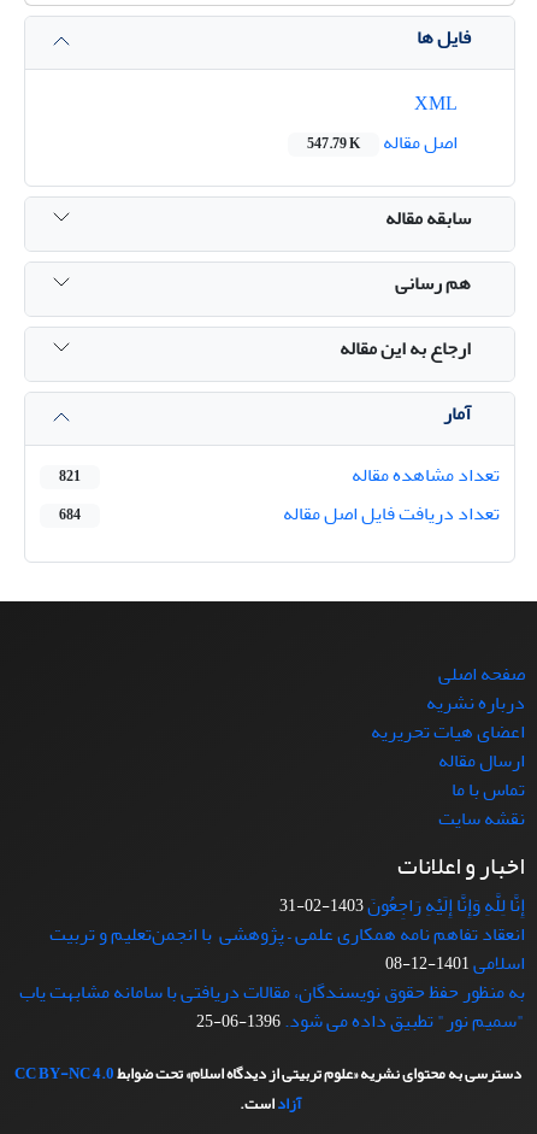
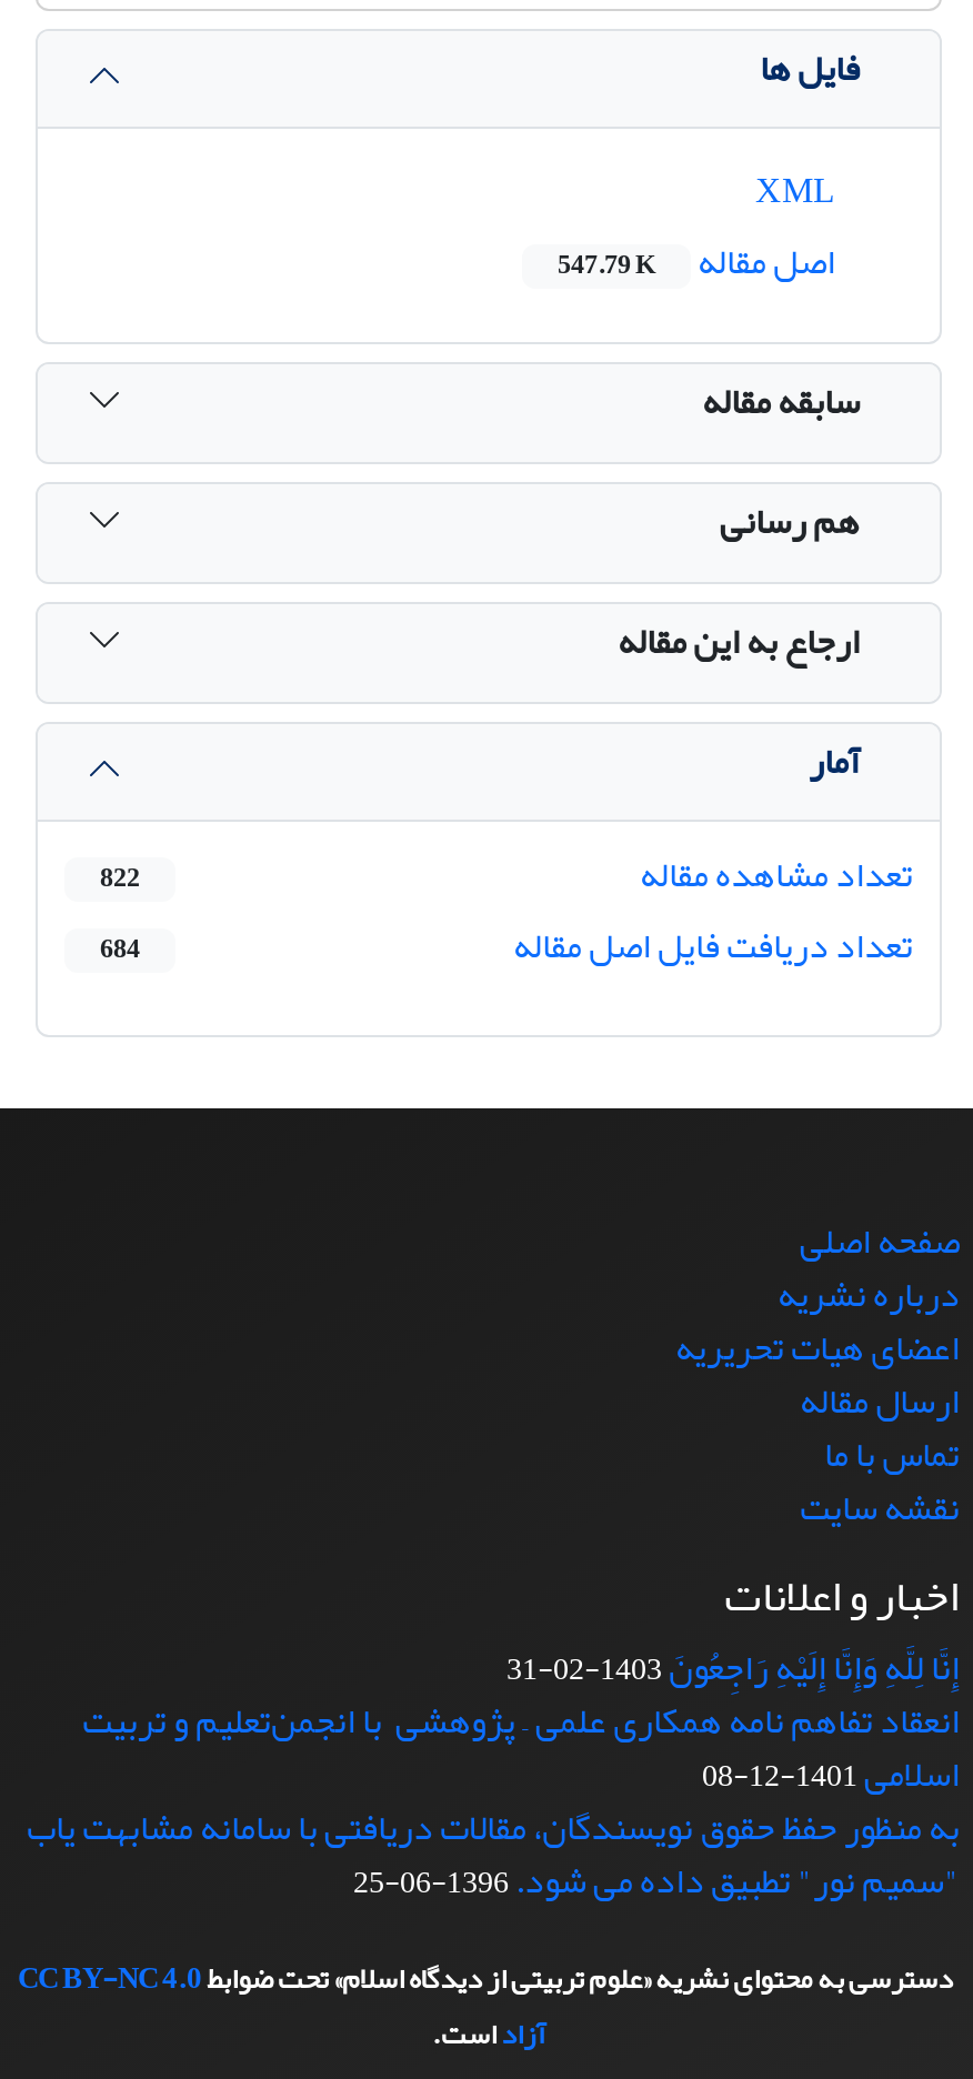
- 821
+ 822
